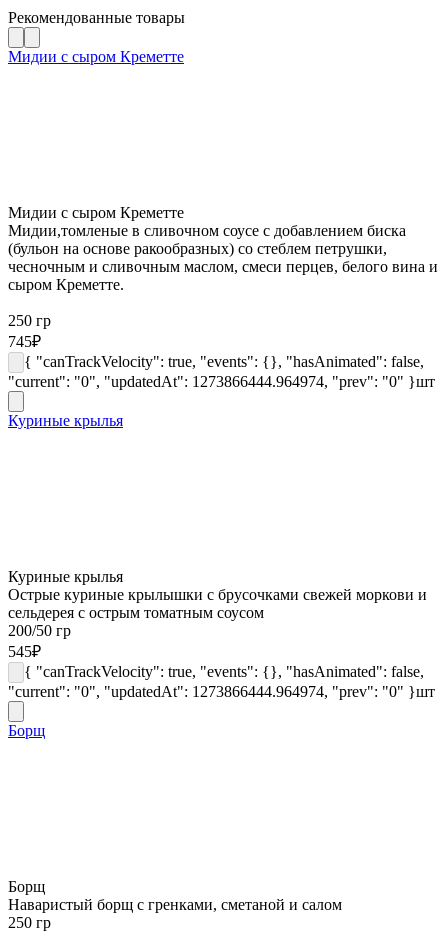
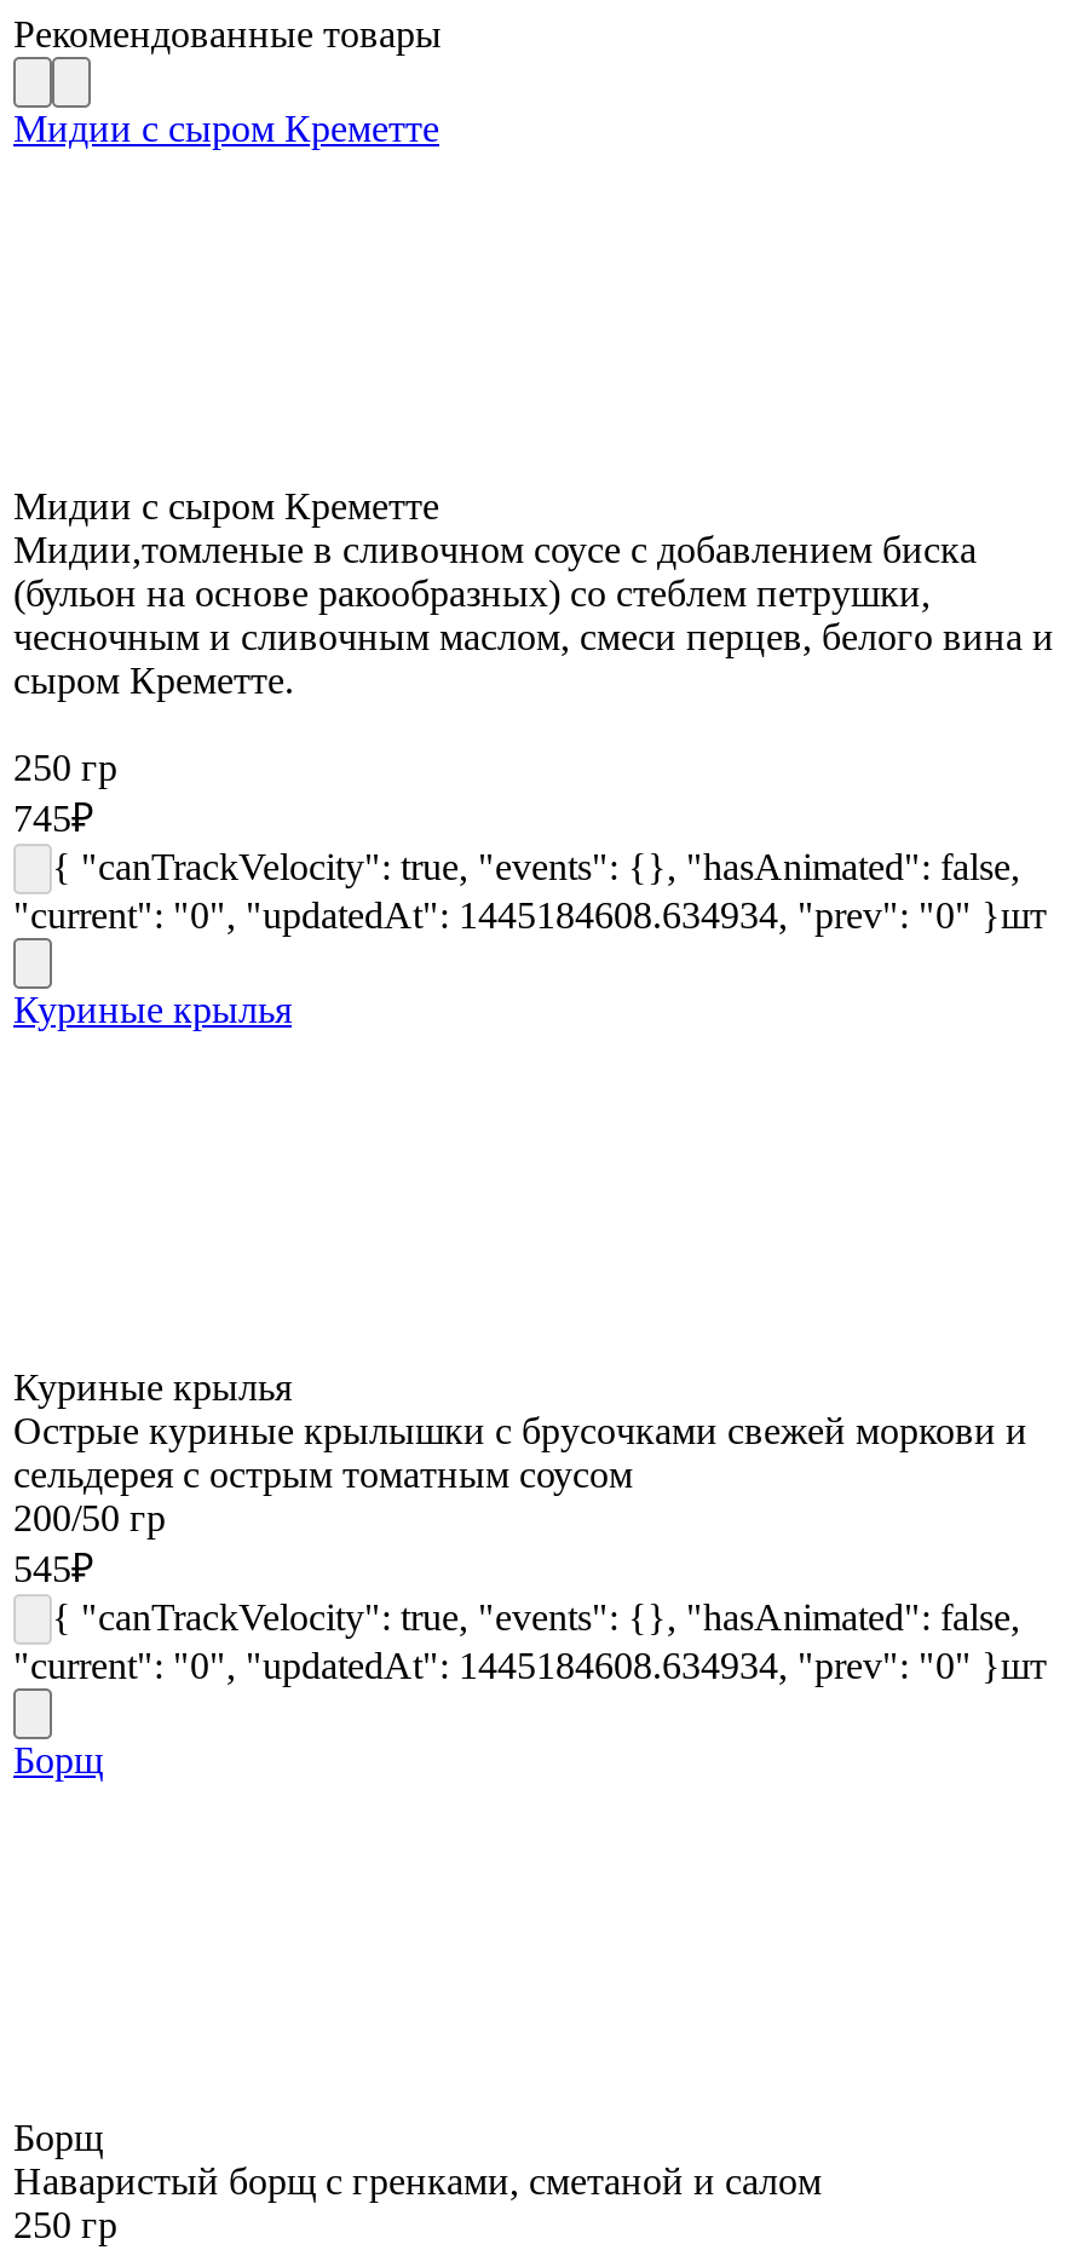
- "current": "0", "updatedAt": 1273866444.964974, "prev": "0" }шт
+ "current": "0", "updatedAt": 1445184608.634934, "prev": "0" }шт

- "current": "0", "updatedAt": 1273866444.964974, "prev": "0" }шт
+ "current": "0", "updatedAt": 1445184608.634934, "prev": "0" }шт
